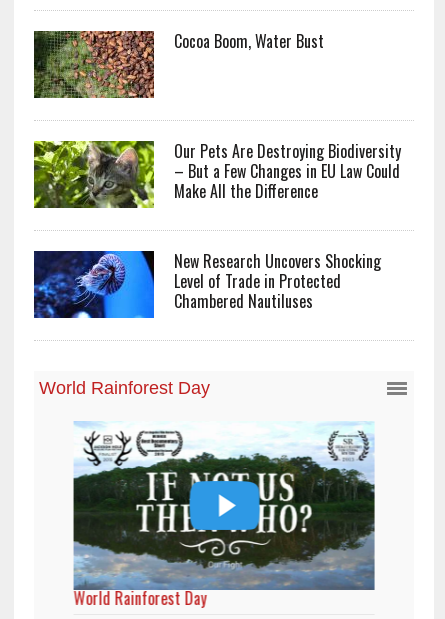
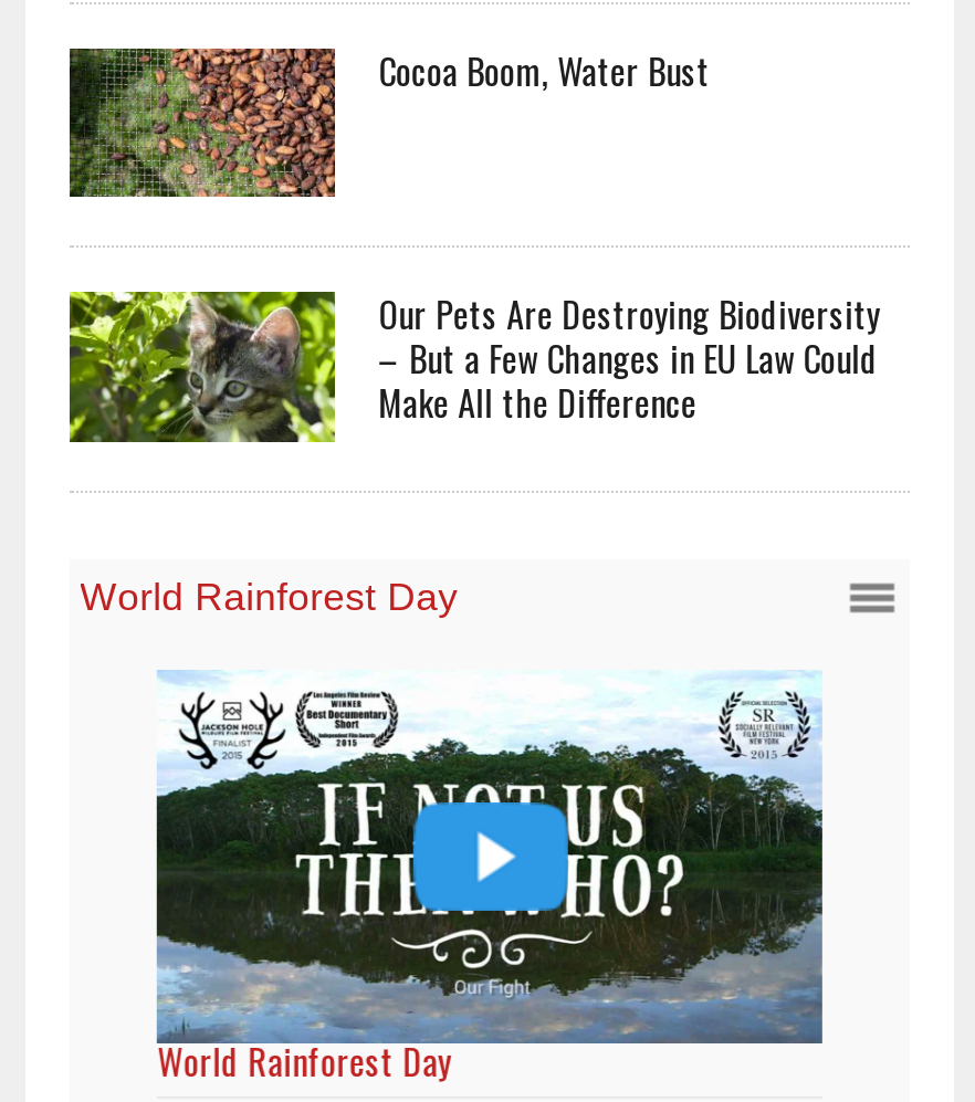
- [image]
- New Research Uncovers Shocking
- Level of Trade in Protected
- Chambered Nautiluses
